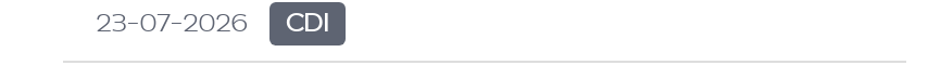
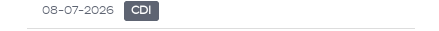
- 23-07-2026 CDI
+ 08-07-2026 CDI
